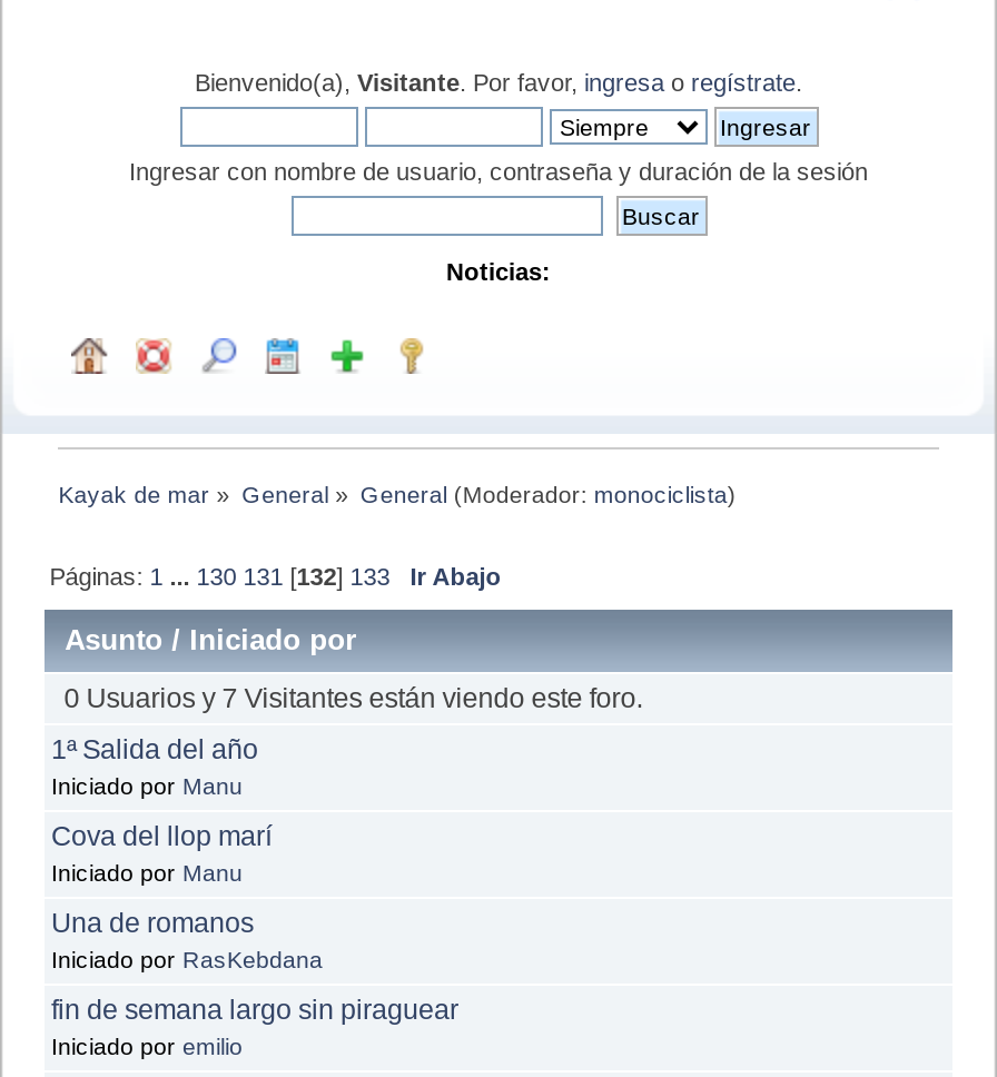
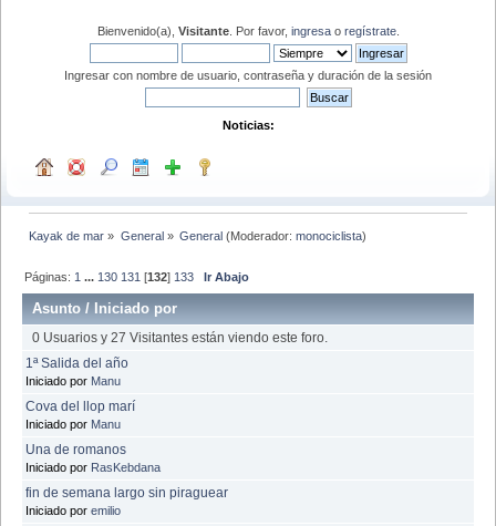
- 0 Usuarios y 7 Visitantes están viendo este foro.
+ 0 Usuarios y 27 Visitantes están viendo este foro.
